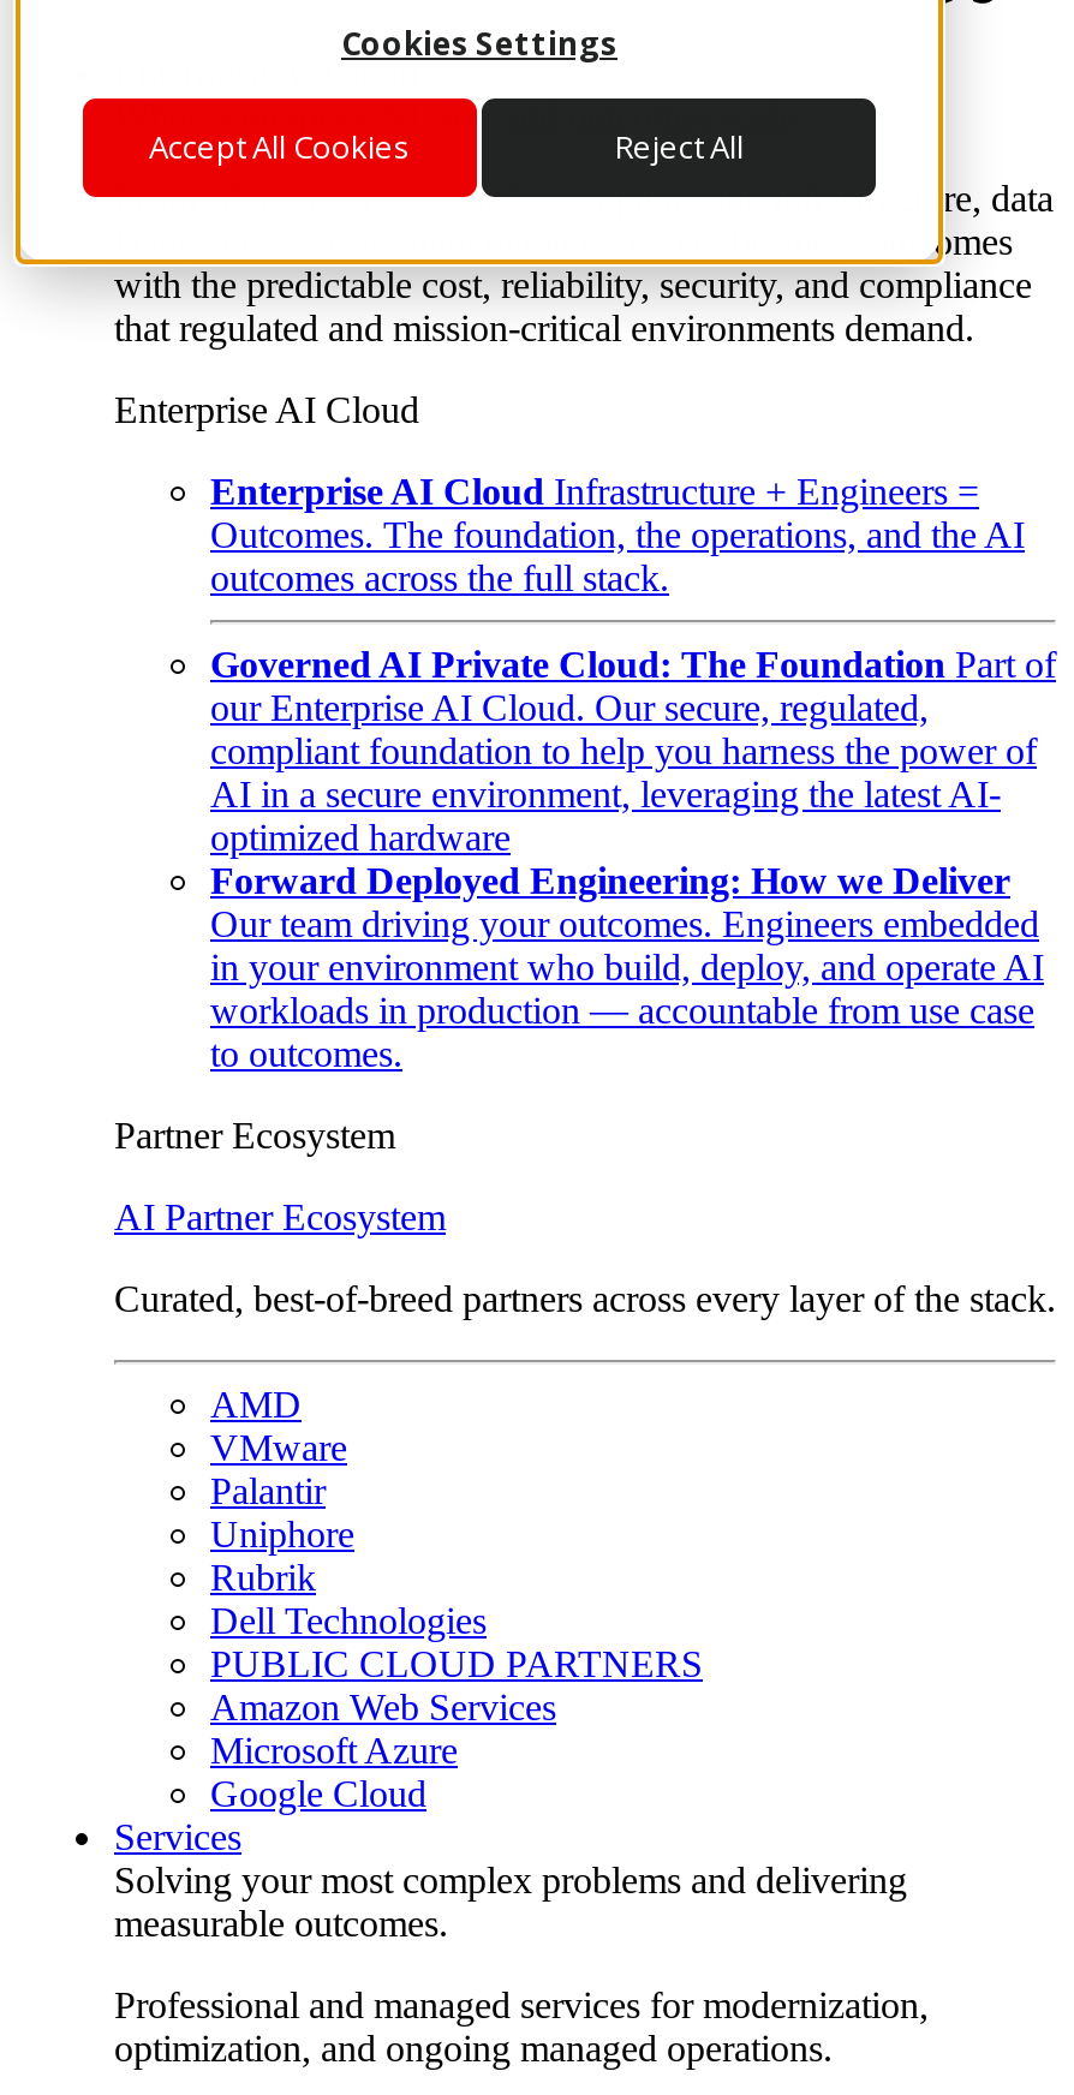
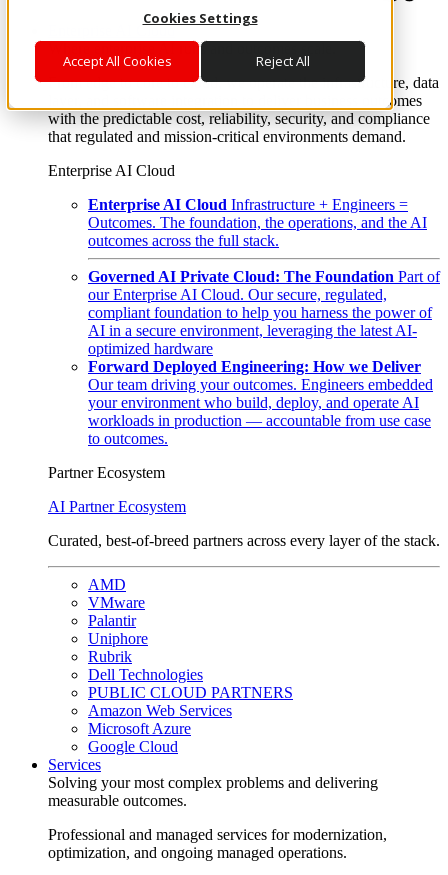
- in your environment who build, deploy, and operate AI
+ your environment who build, deploy, and operate AI
